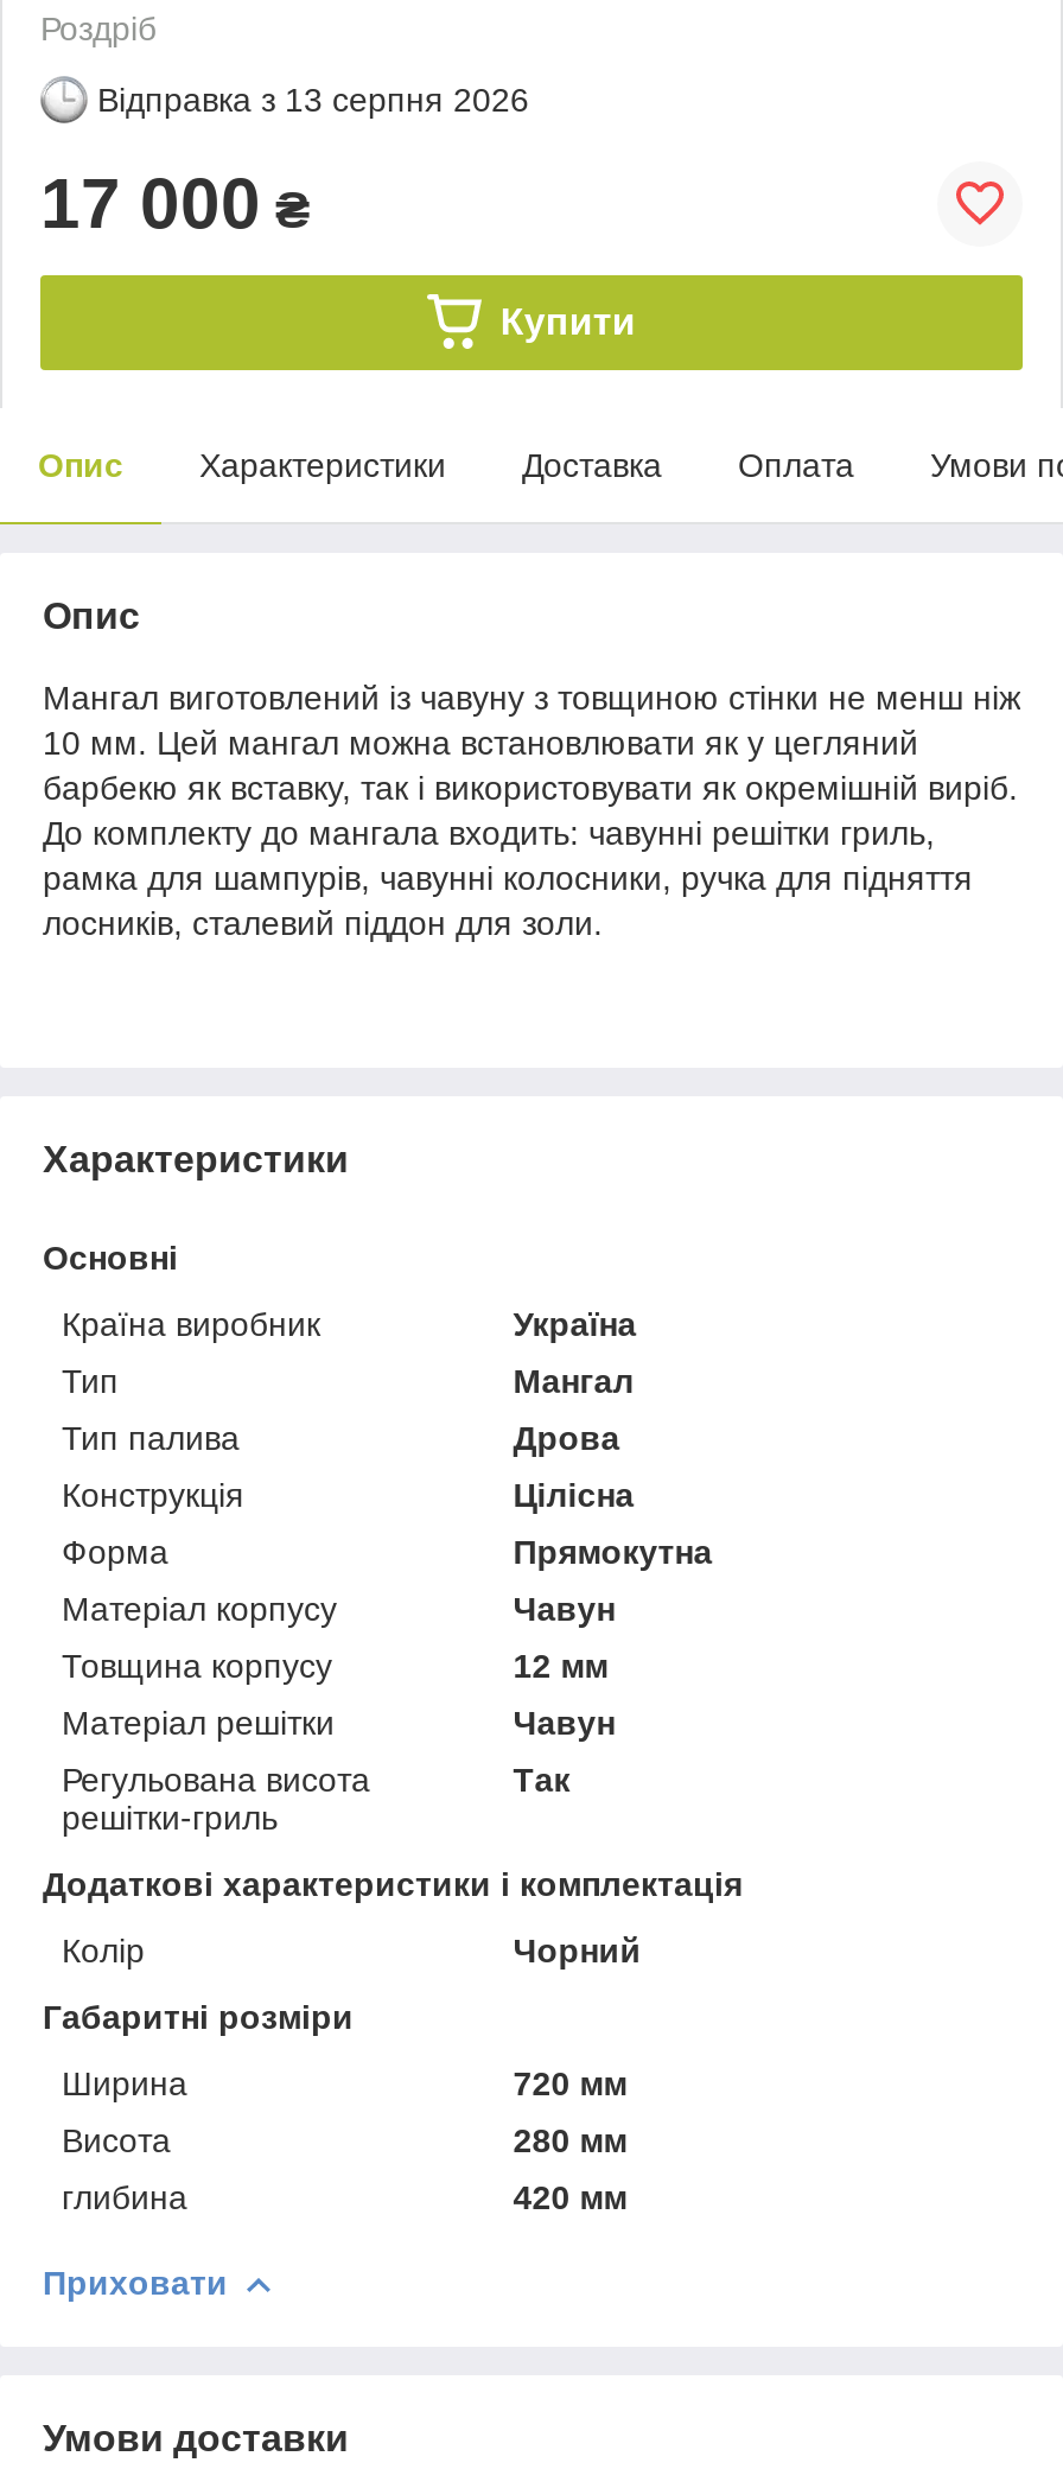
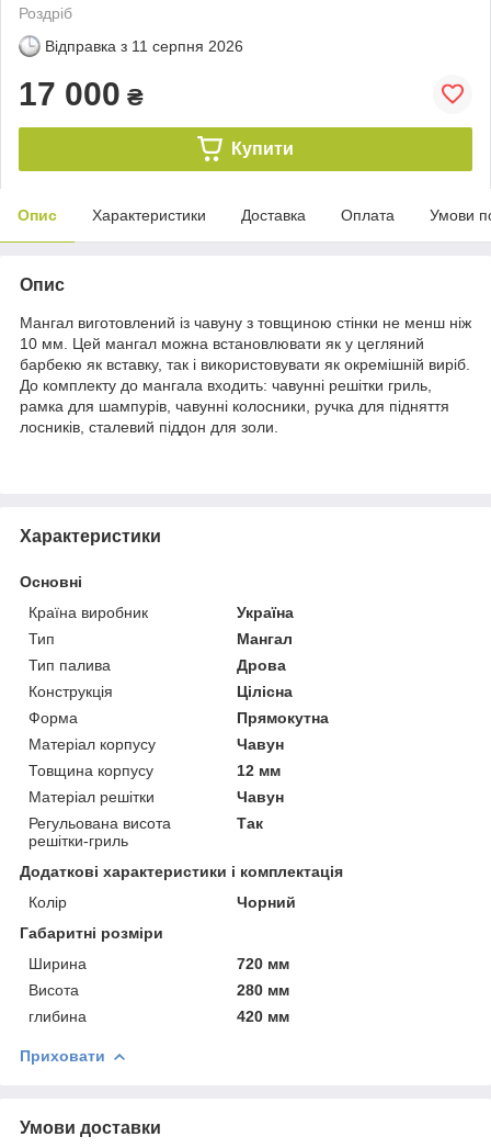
- Відправка з 13 серпня 2026
+ Відправка з 11 серпня 2026
